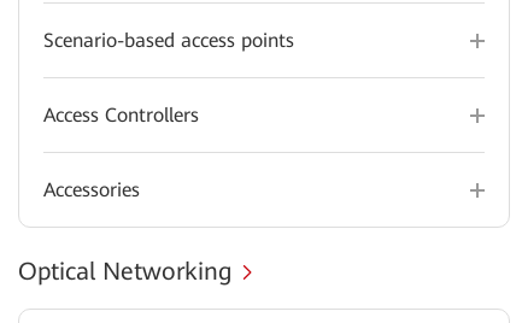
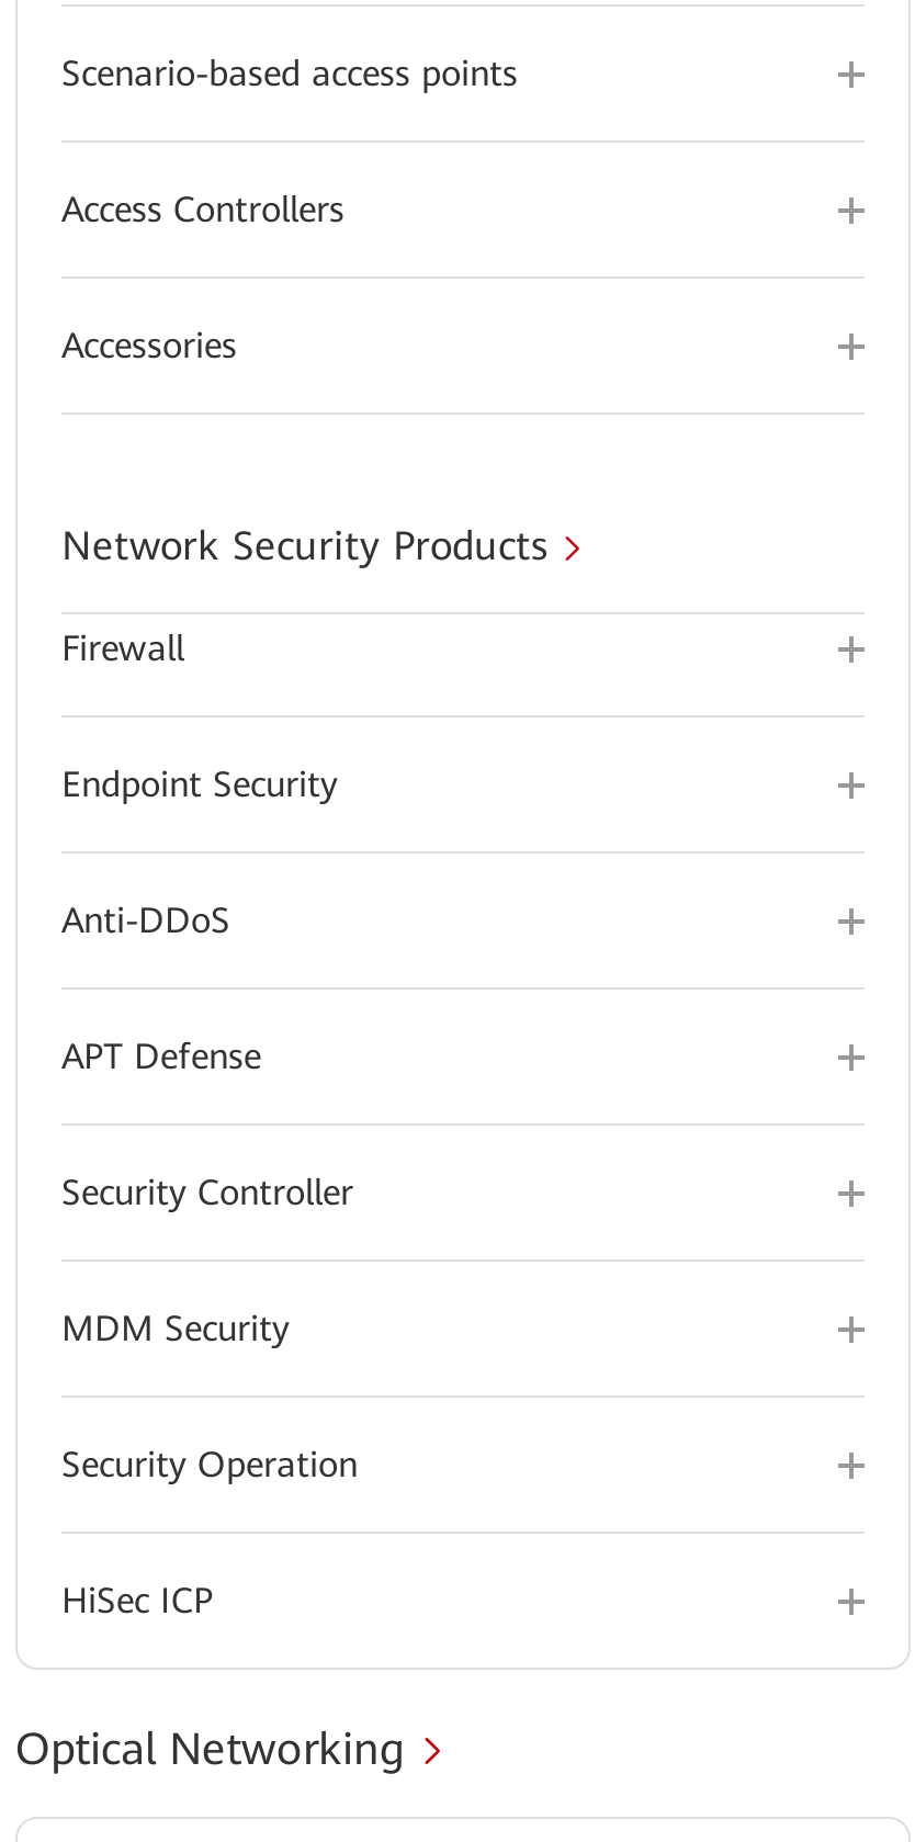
+ Network Security Products
+ Firewall
+ Endpoint Security
+ Anti-DDoS
+ APT Defense
+ Security Controller
+ MDM Security
+ Security Operation
+ HiSec ICP
